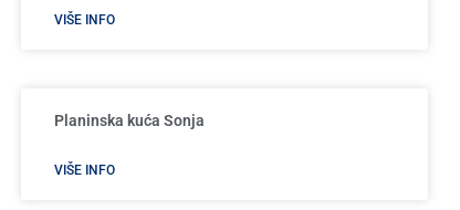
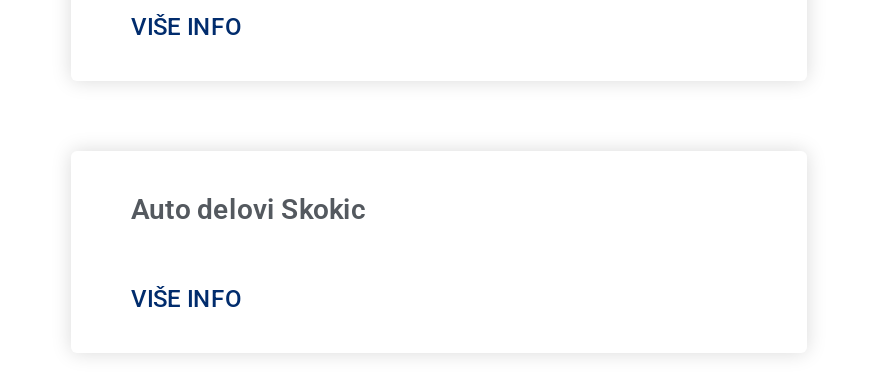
- Planinska kuća Sonja
+ Auto delovi Skokic
